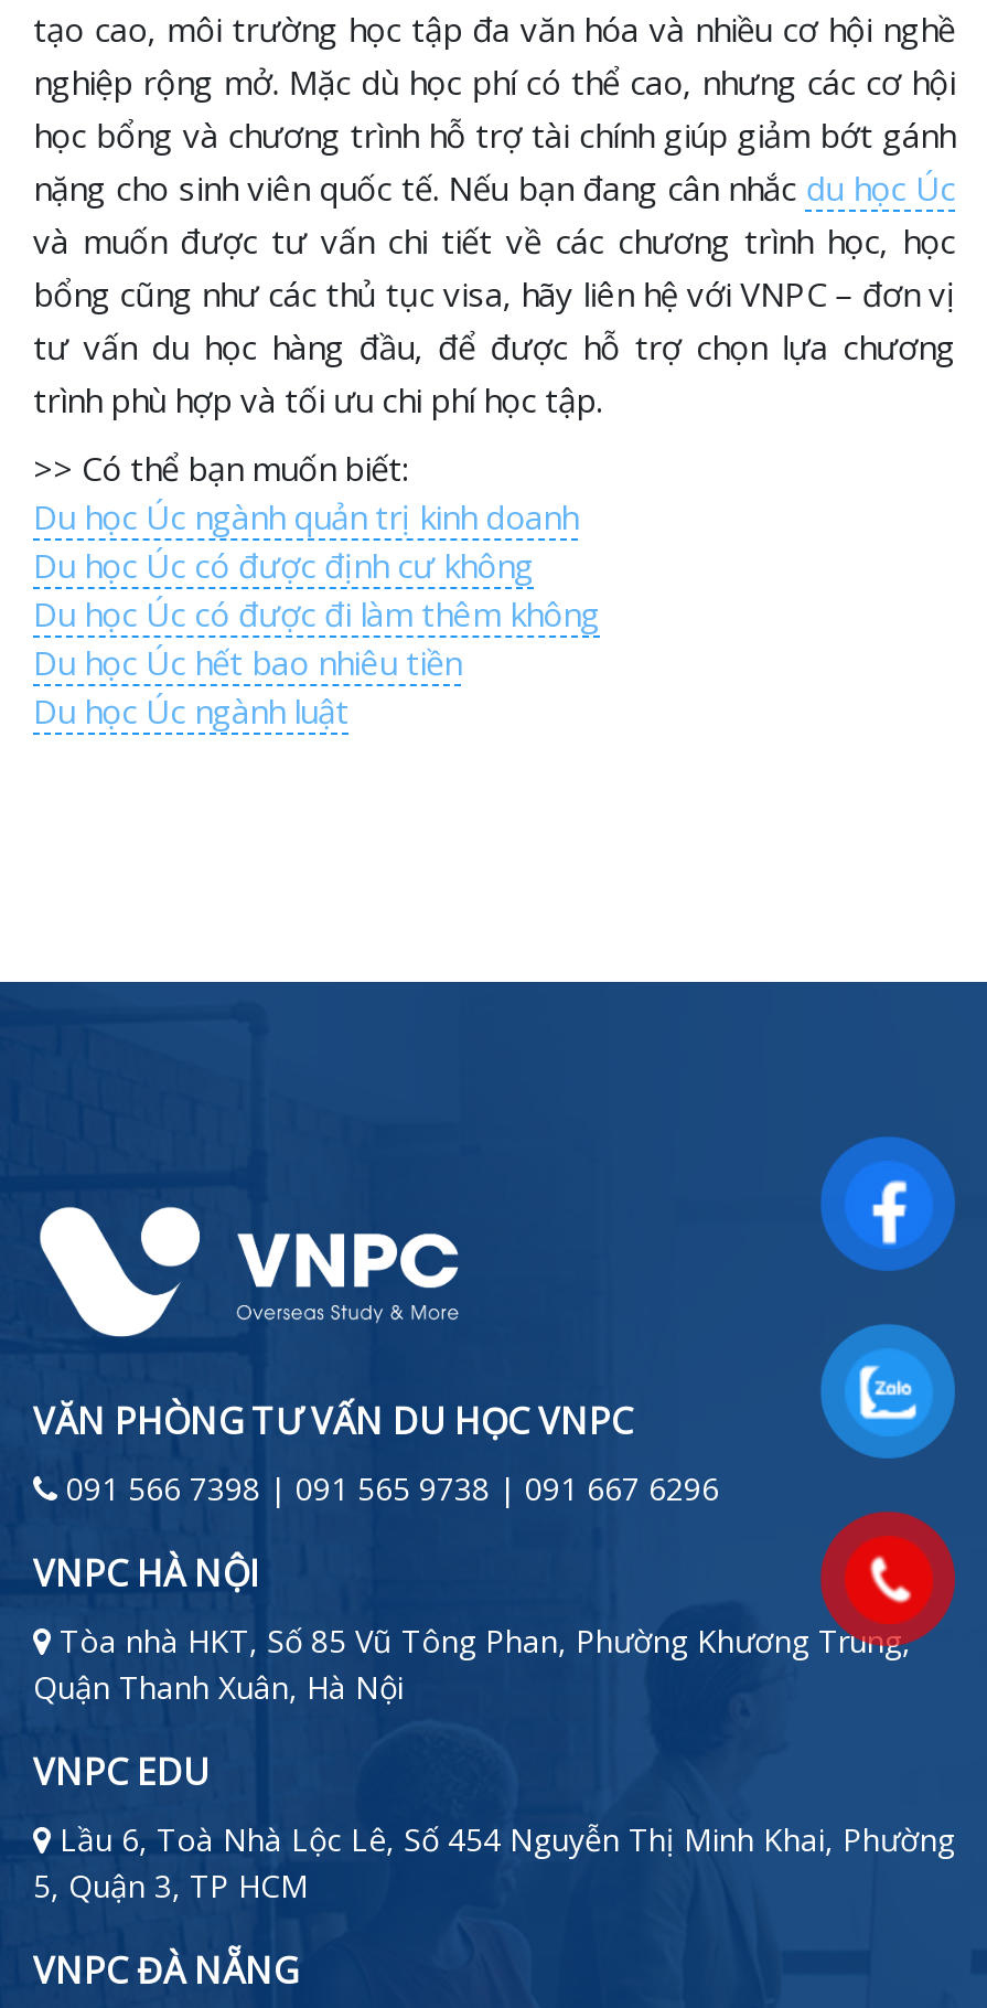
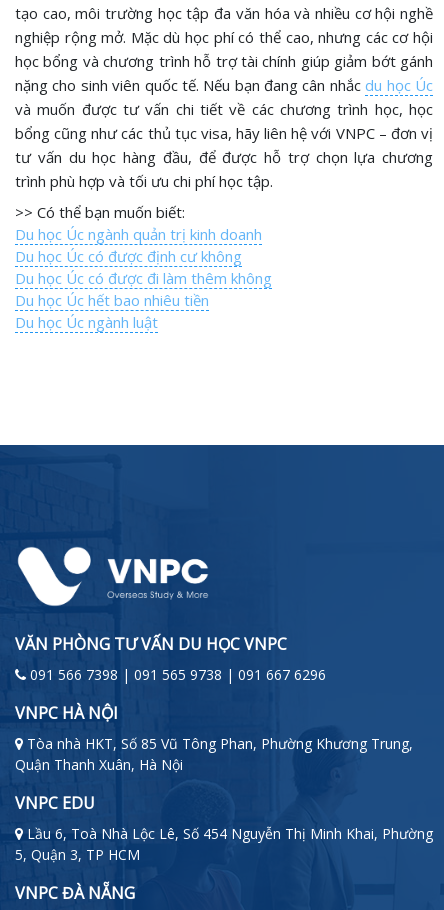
- [image]

- [image]

- [image]
